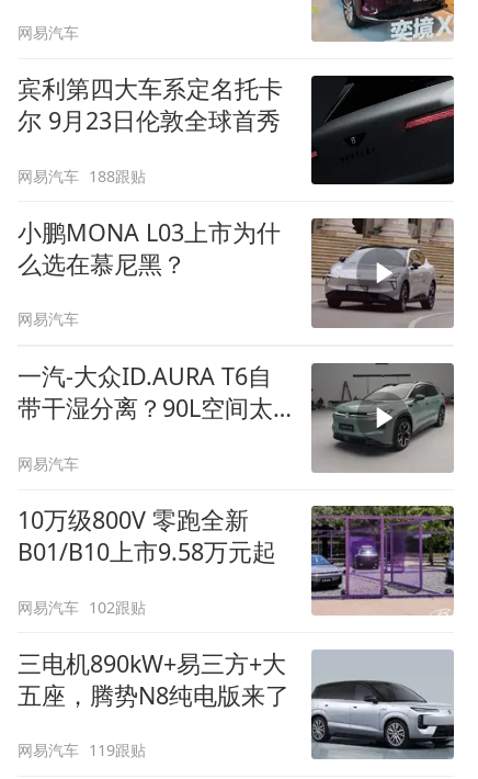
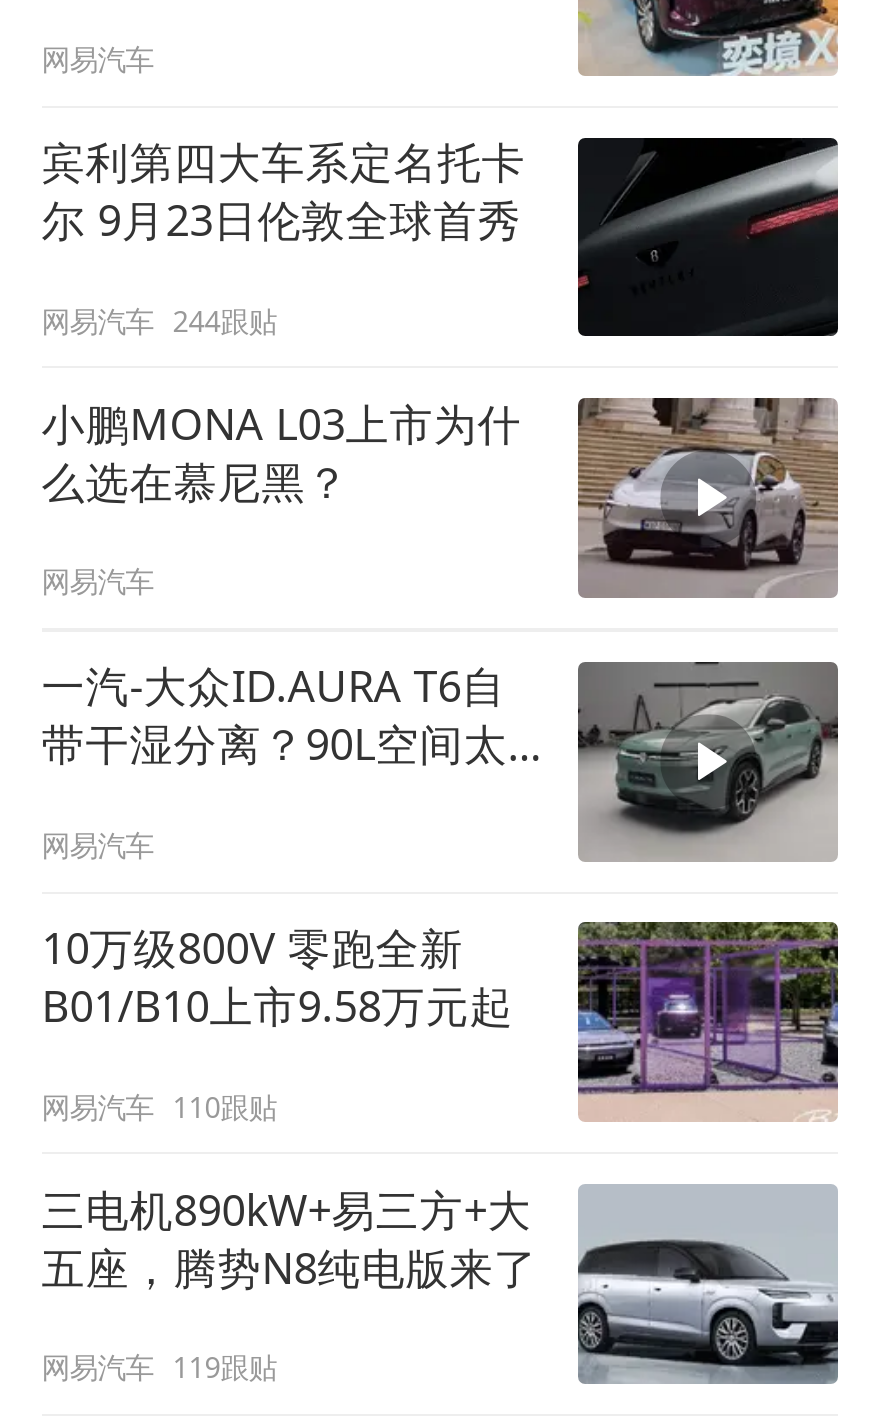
- 网易汽车 188跟贴
+ 网易汽车 244跟贴

- 网易汽车 102跟贴
+ 网易汽车 110跟贴
